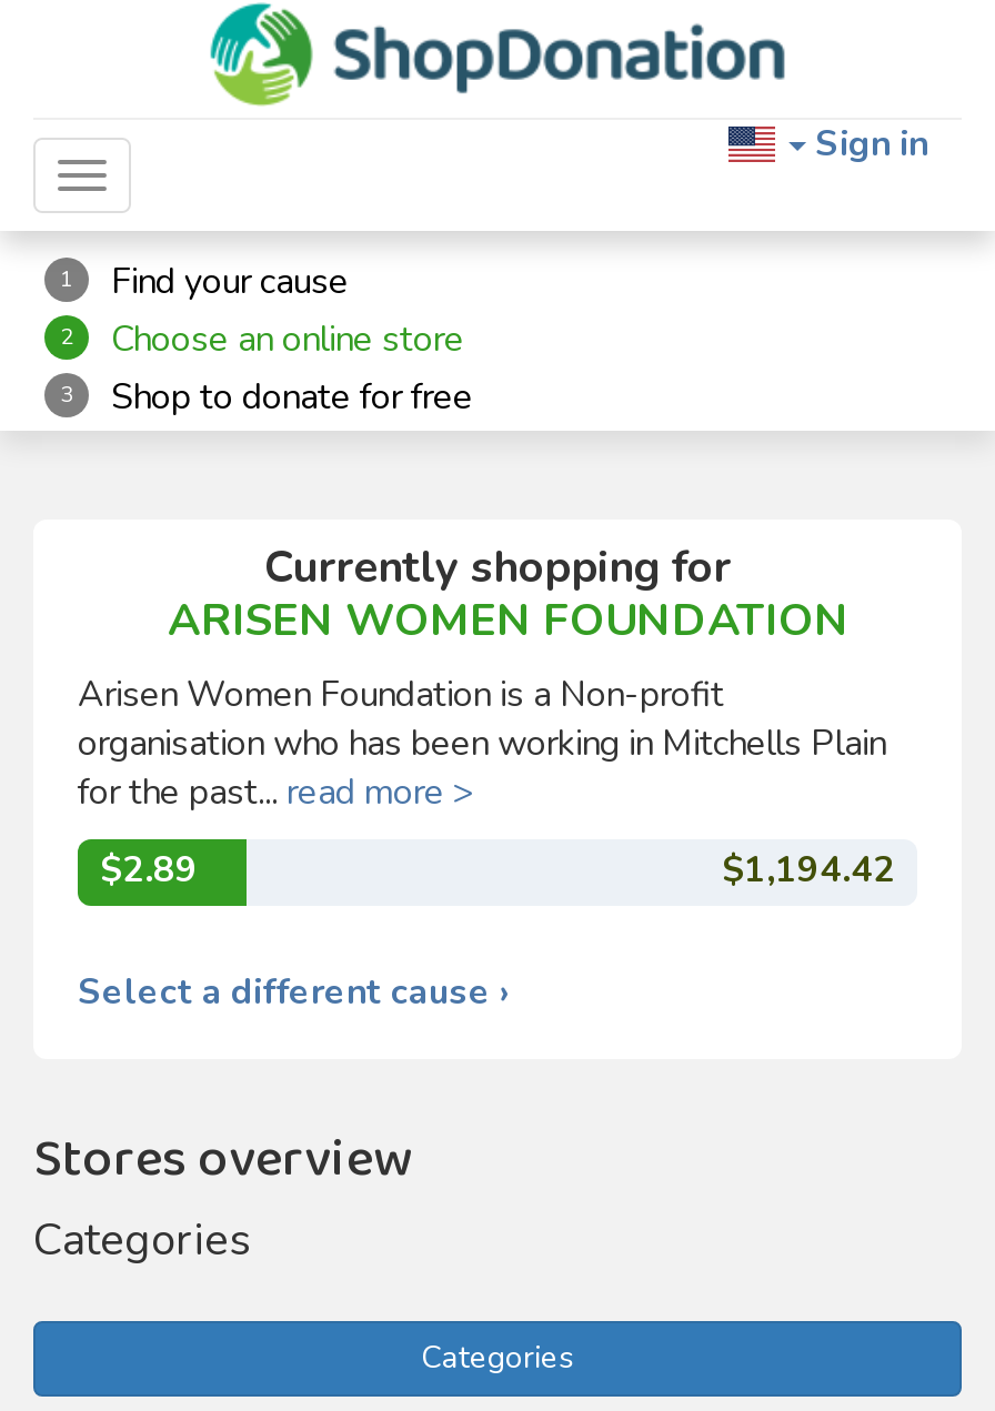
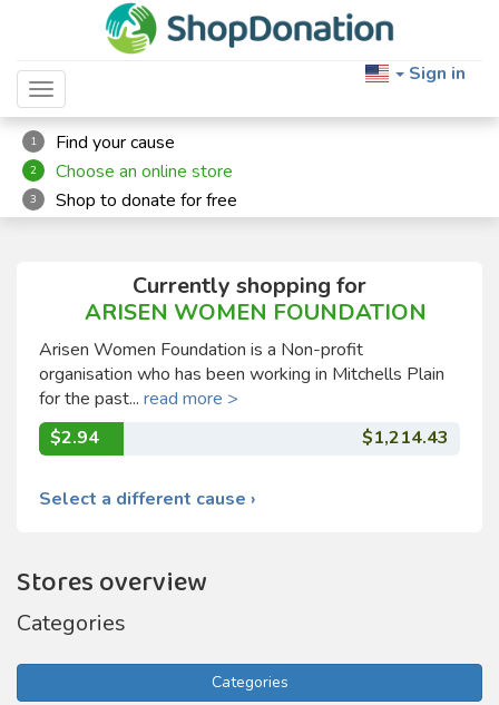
- $2.89
+ $2.94

- $1,194.42
+ $1,214.43
